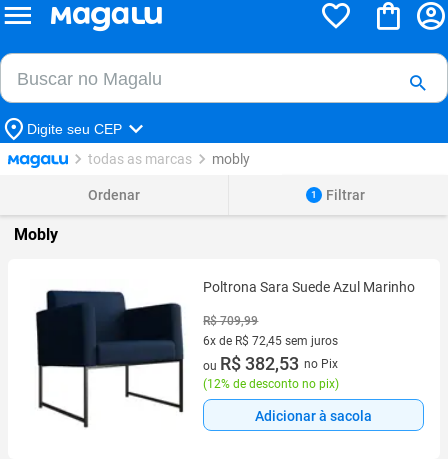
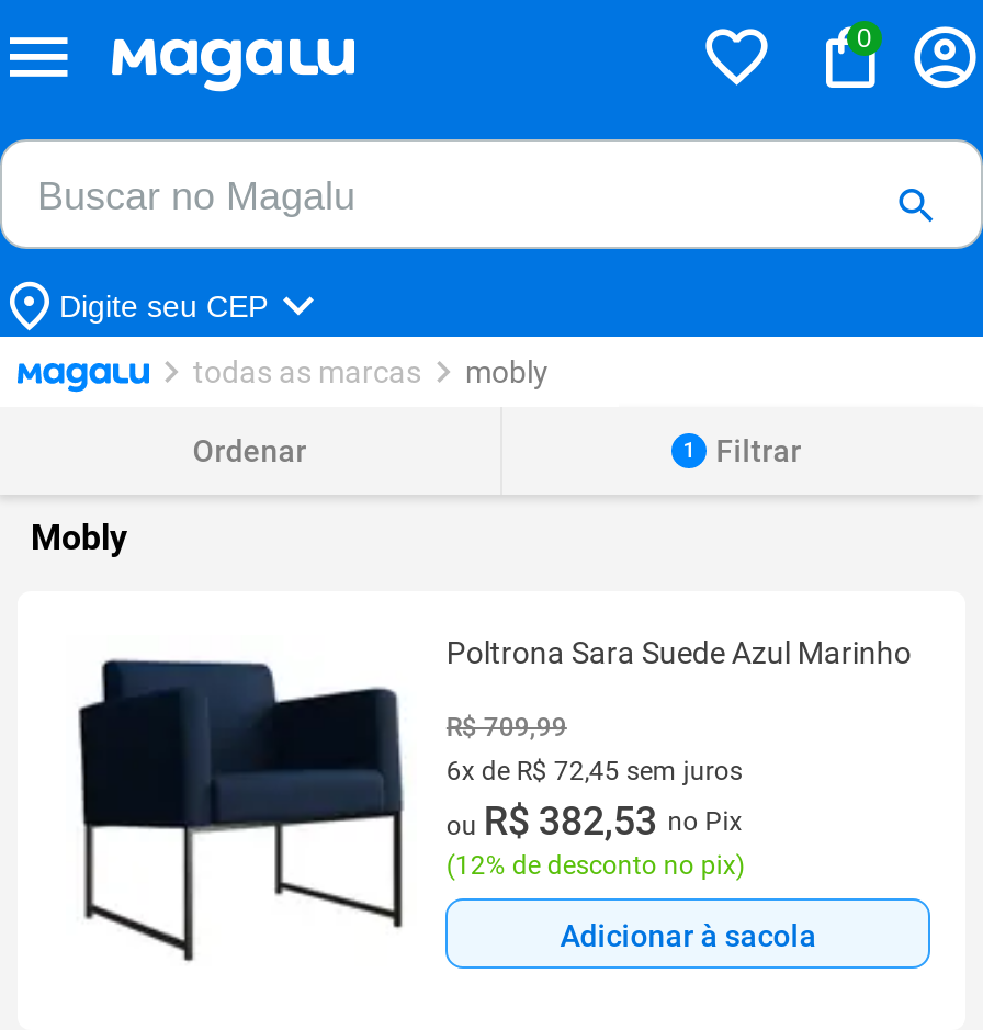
+ 0
